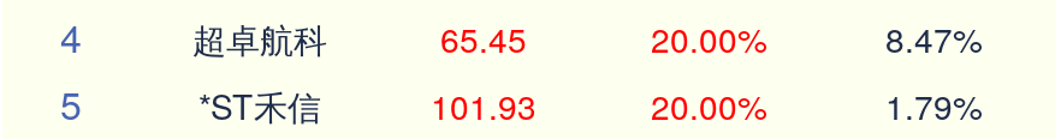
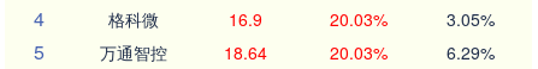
- 超卓航科
- 65.45
- 20.00%
- 8.47%
+ 格科微
+ 16.9
+ 20.03%
+ 3.05%

- *ST禾信
- 101.93
- 20.00%
- 1.79%
+ 万通智控
+ 18.64
+ 20.03%
+ 6.29%
